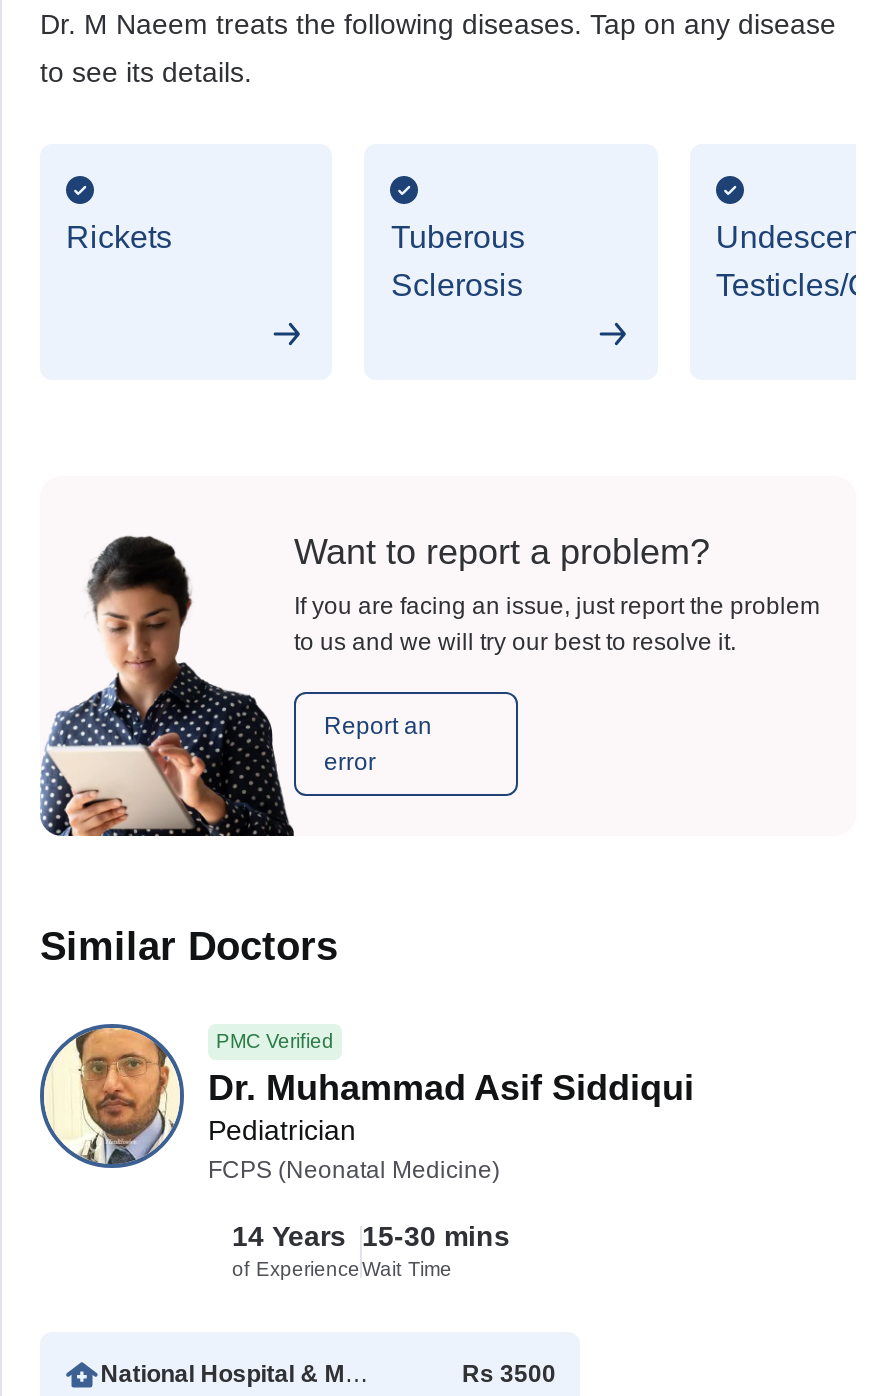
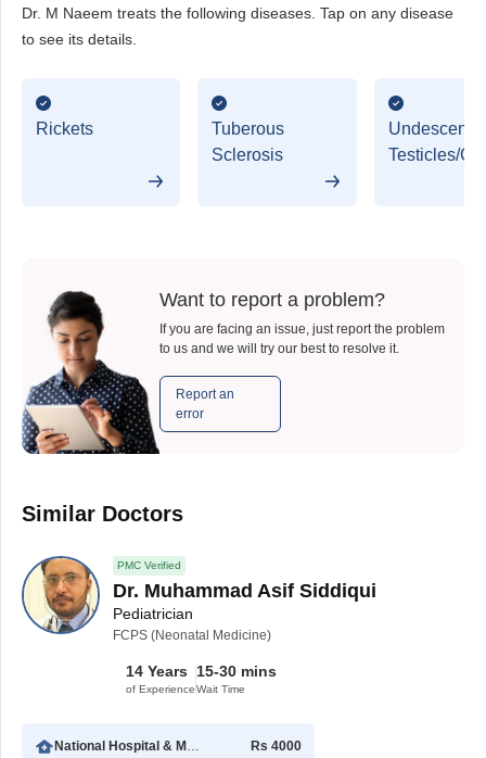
- Rs 3500
+ Rs 4000
